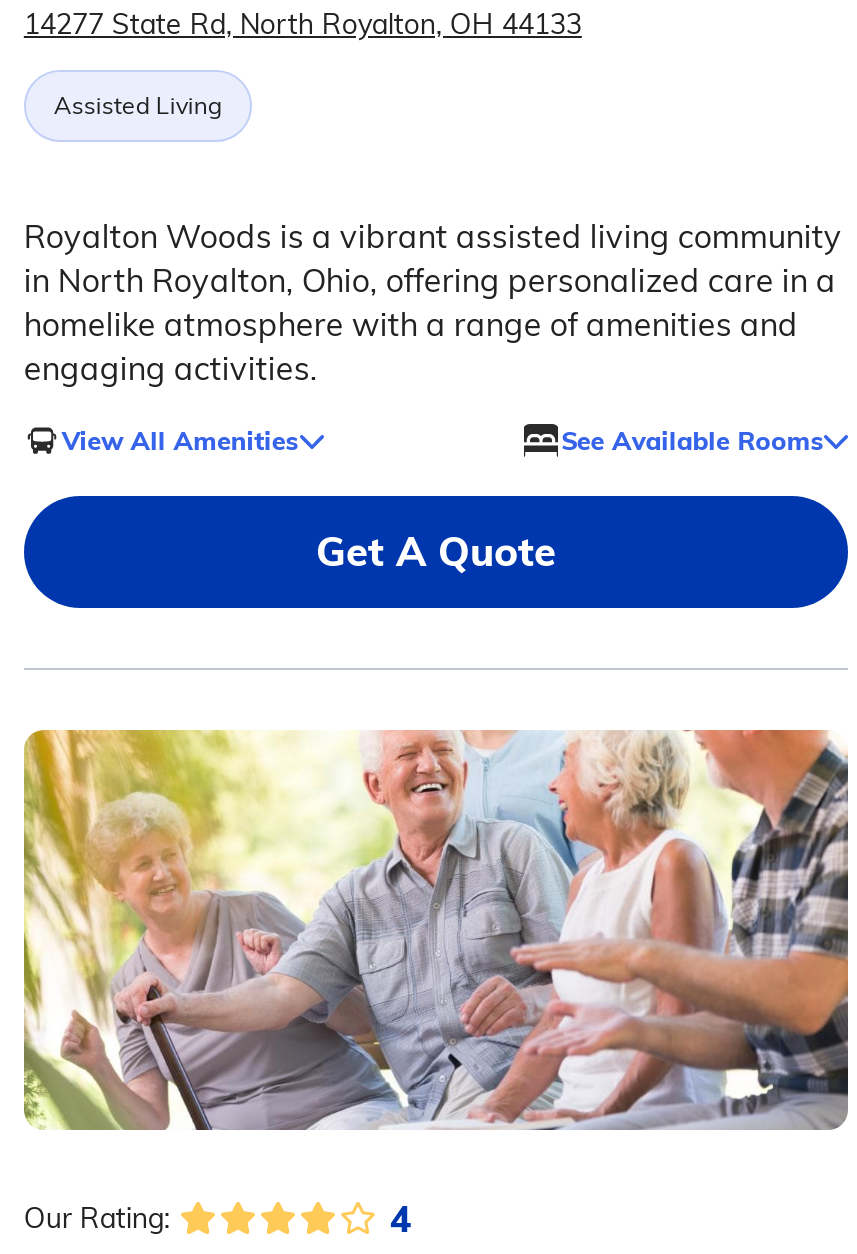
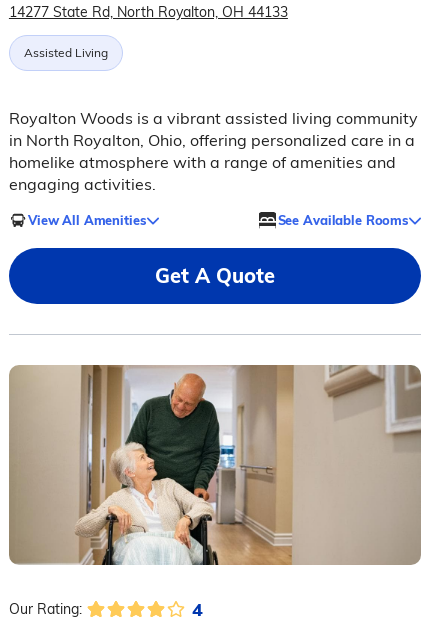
- [image]
+ [image]
